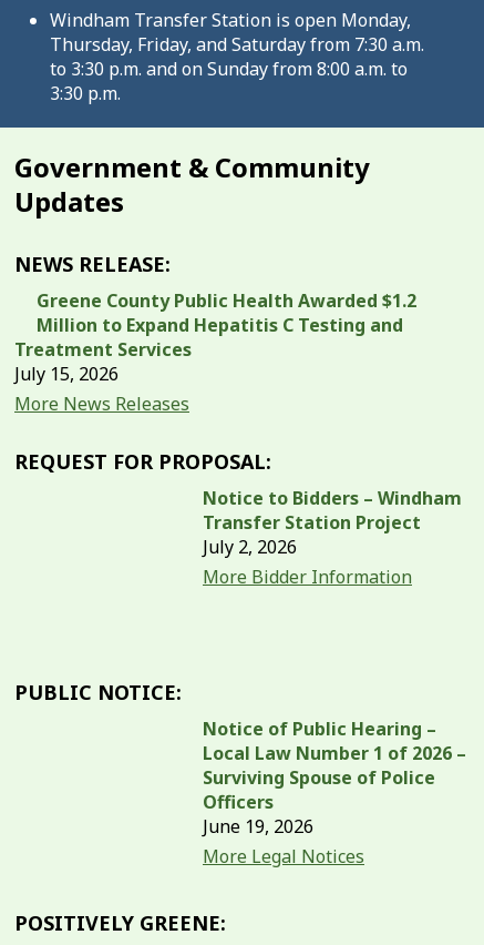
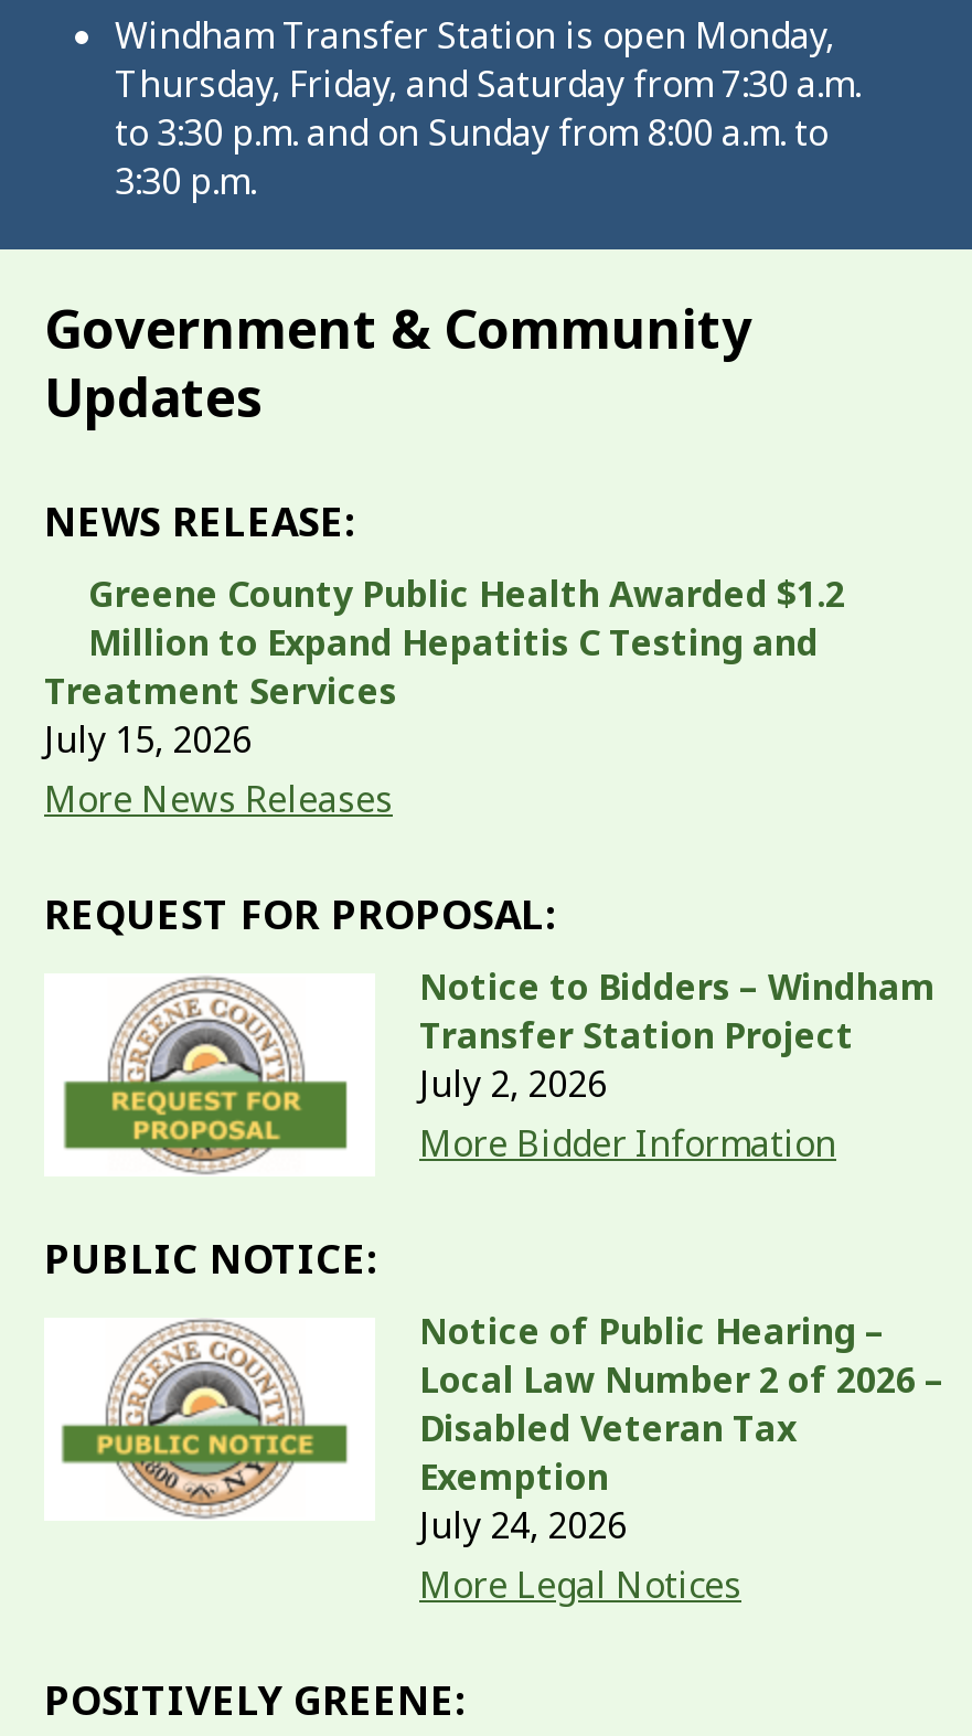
+ [image]

+ [image]

- Local Law Number 1 of 2026 –
- Surviving Spouse of Police
- Officers
- June 19, 2026
+ Local Law Number 2 of 2026 –
+ Disabled Veteran Tax
+ Exemption
+ July 24, 2026
